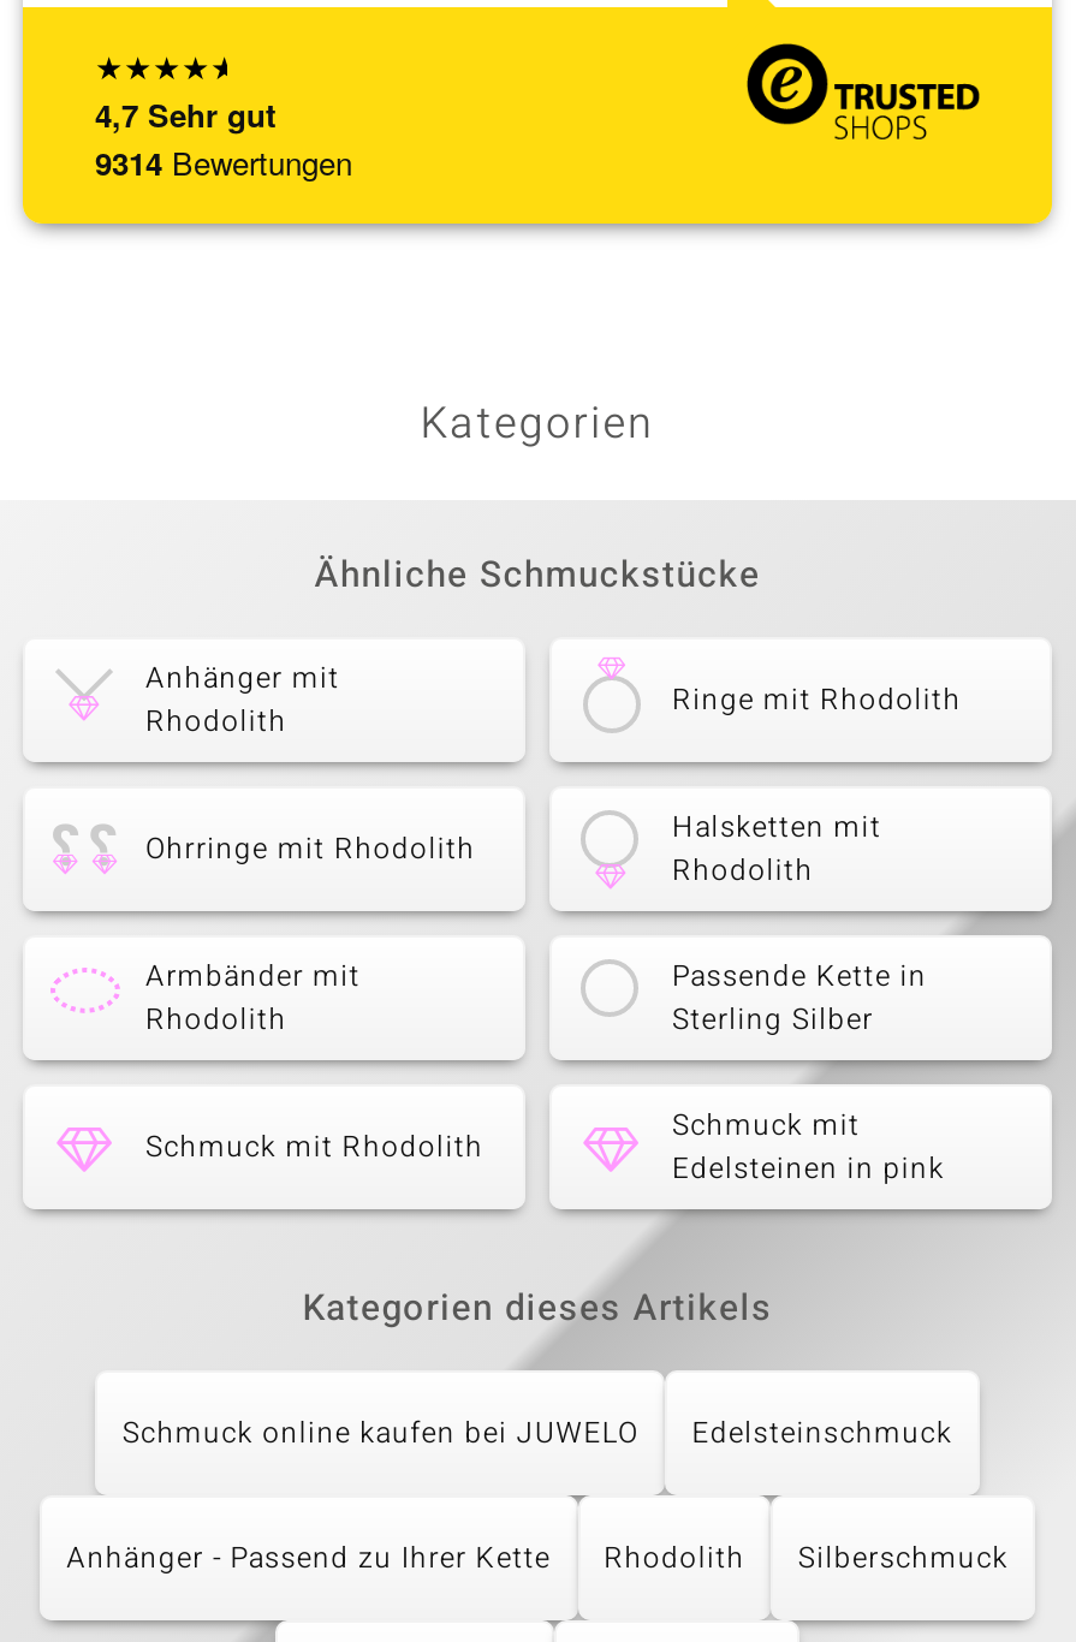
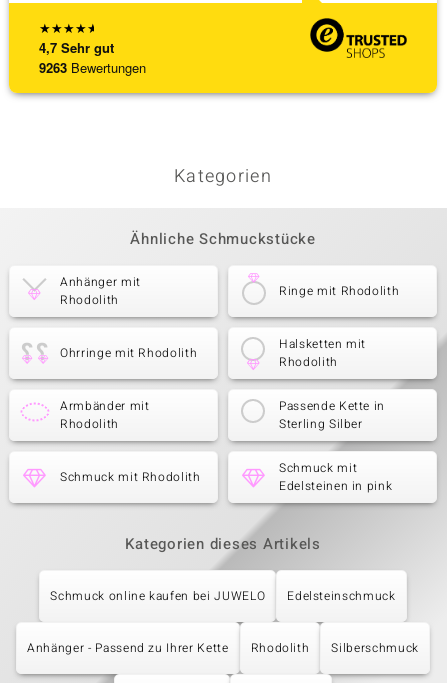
- 9314 Bewertungen
+ 9263 Bewertungen
